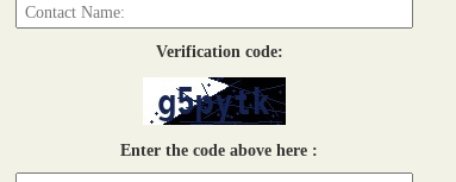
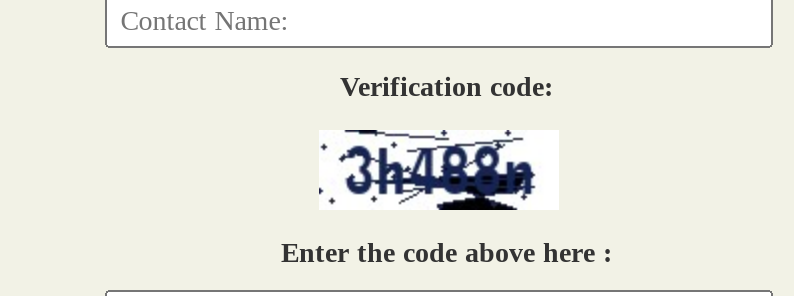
- [image]
+ [image]
